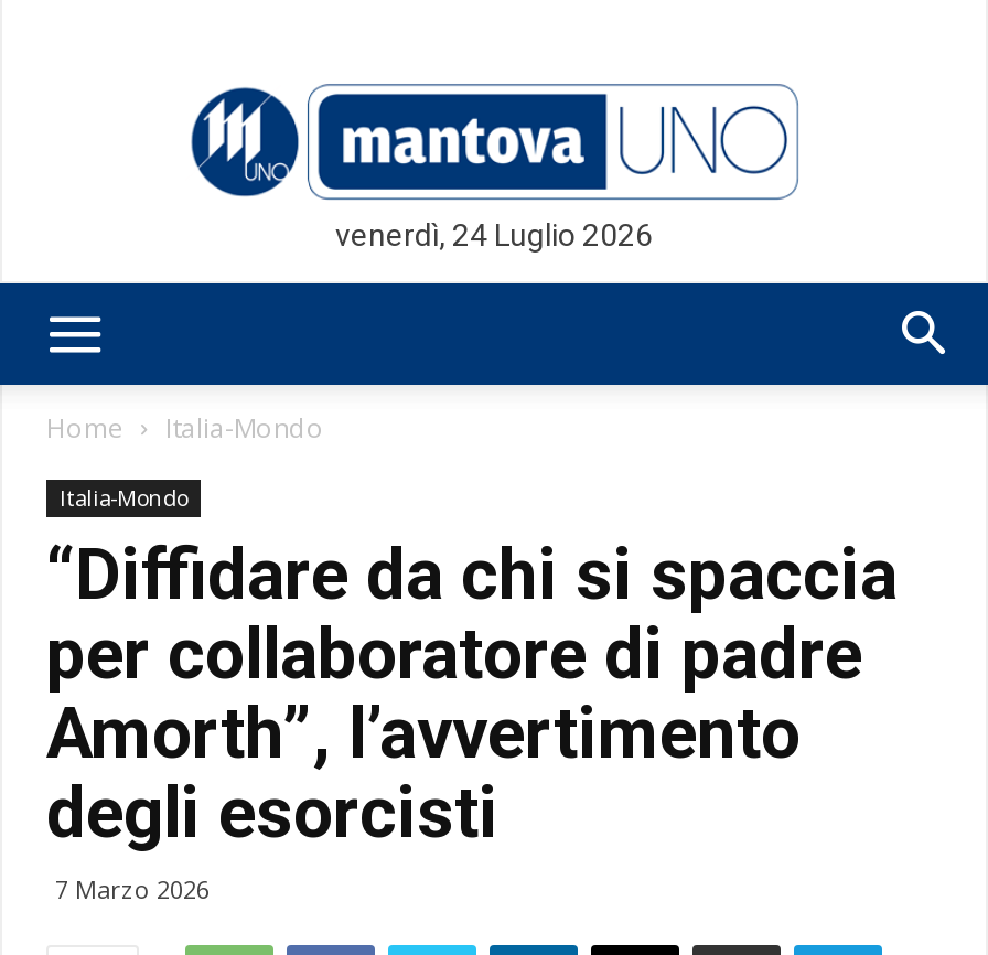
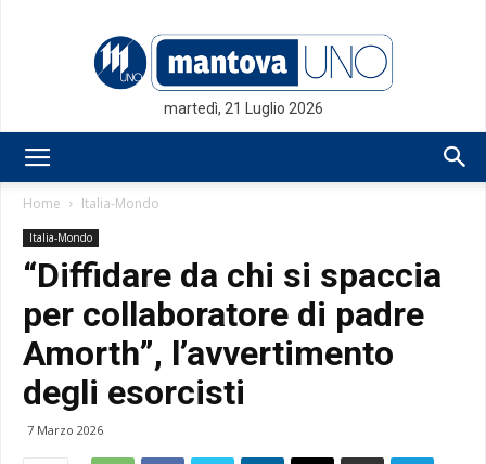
- venerdì, 24 Luglio 2026
+ martedì, 21 Luglio 2026
